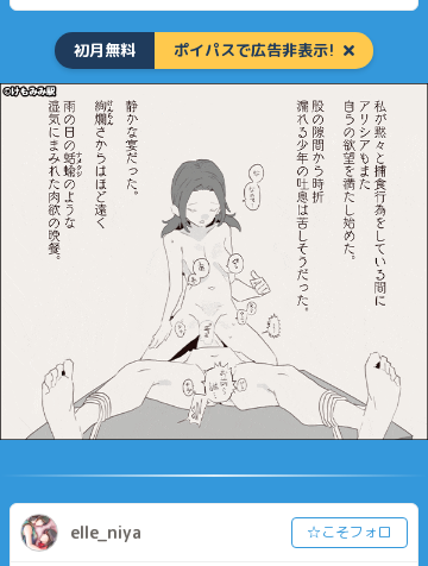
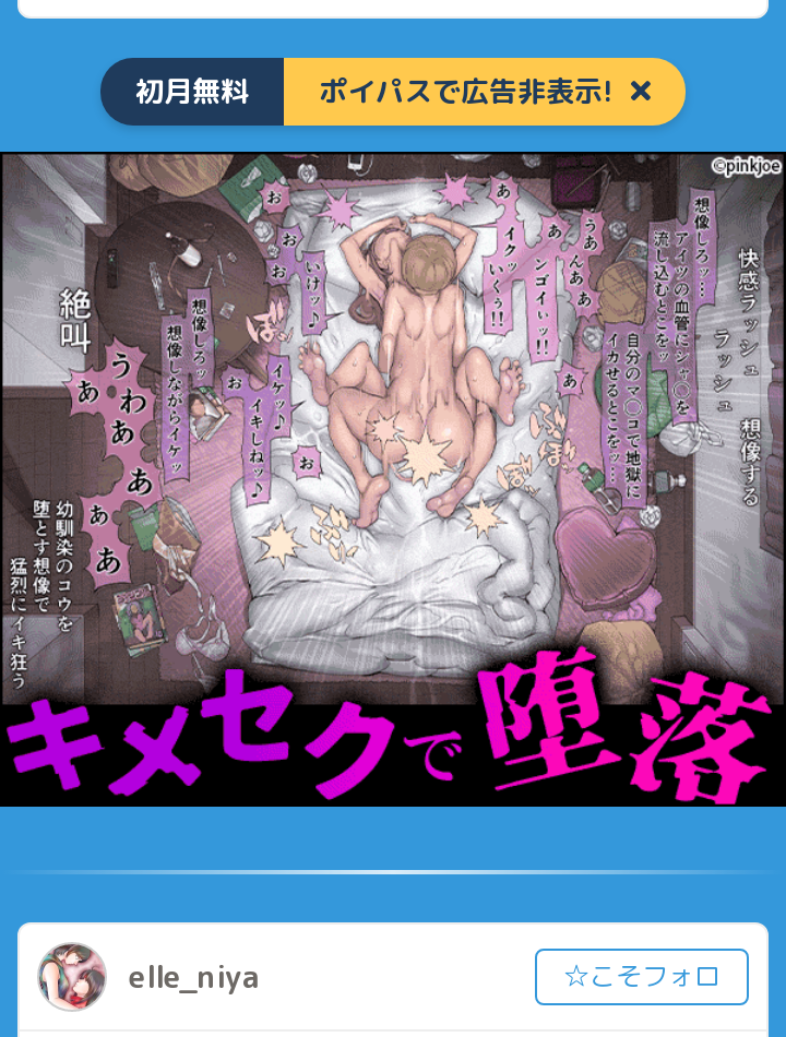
- [image]
+ [image]
